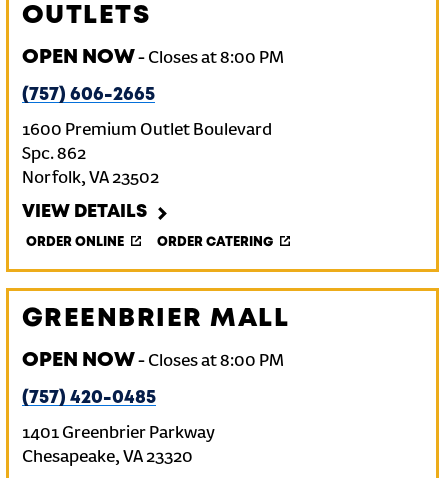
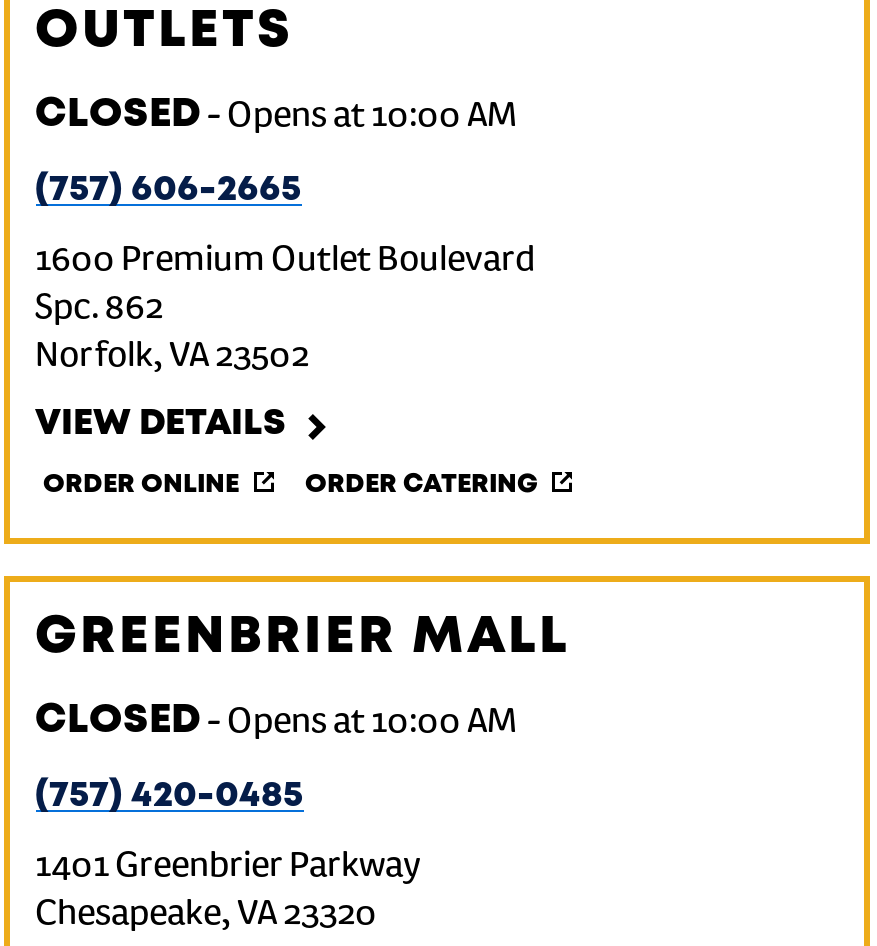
- OPEN NOW - Closes at 8:00 PM
+ CLOSED - Opens at 10:00 AM

- OPEN NOW - Closes at 8:00 PM
+ CLOSED - Opens at 10:00 AM
